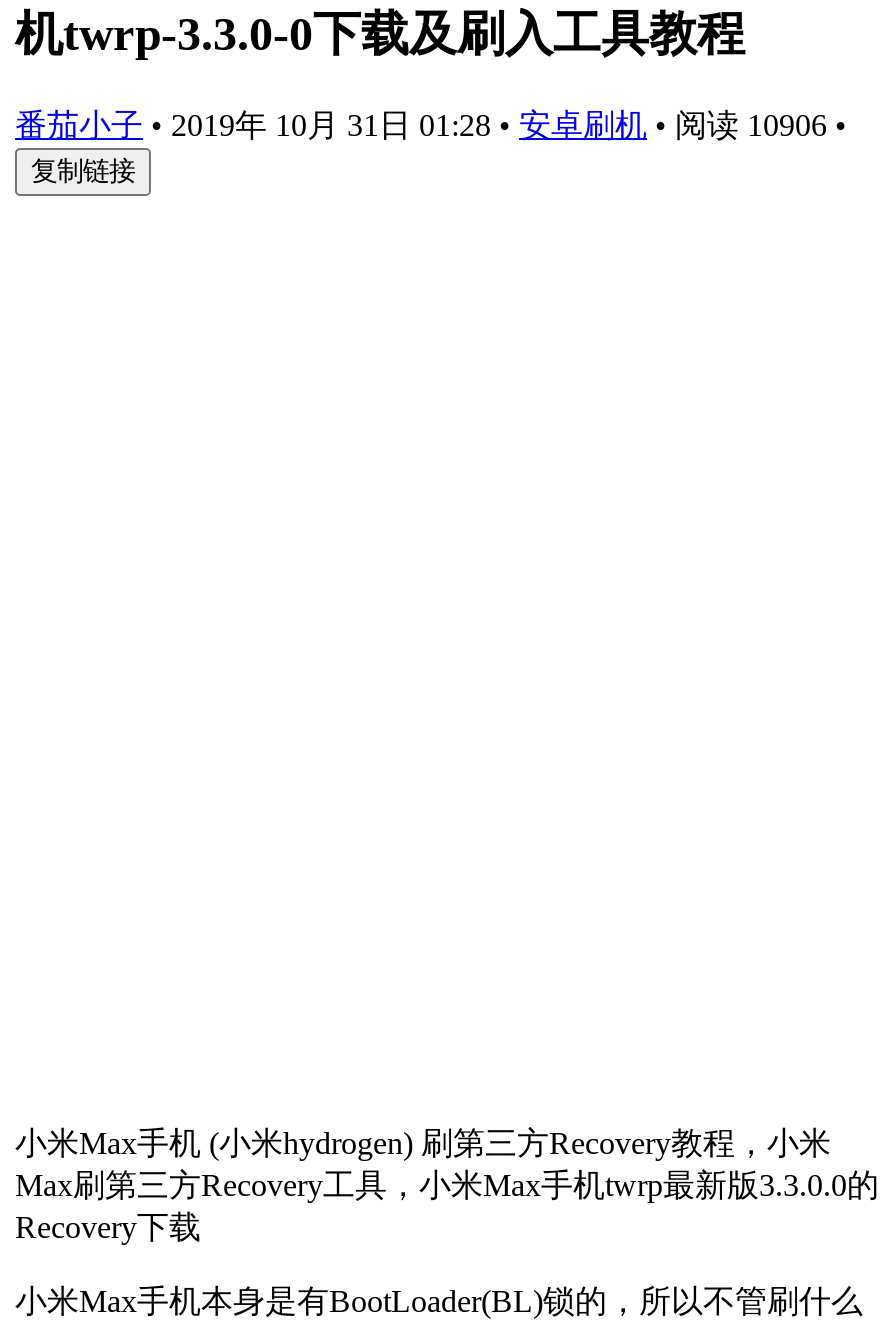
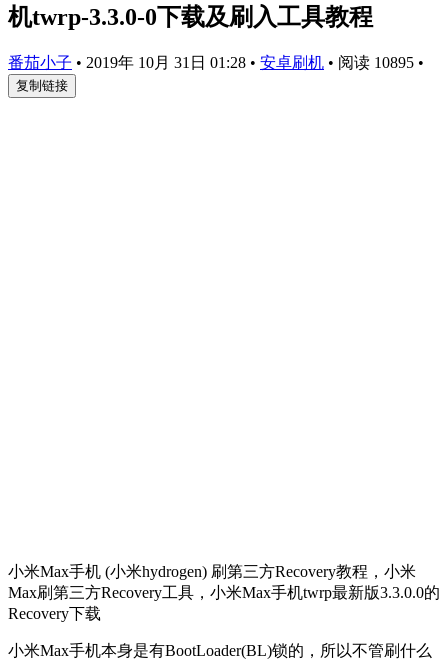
- 番茄小子 • 2019年 10月 31日 01:28 • 安卓刷机 • 阅读 10906 •
+ 番茄小子 • 2019年 10月 31日 01:28 • 安卓刷机 • 阅读 10895 •
